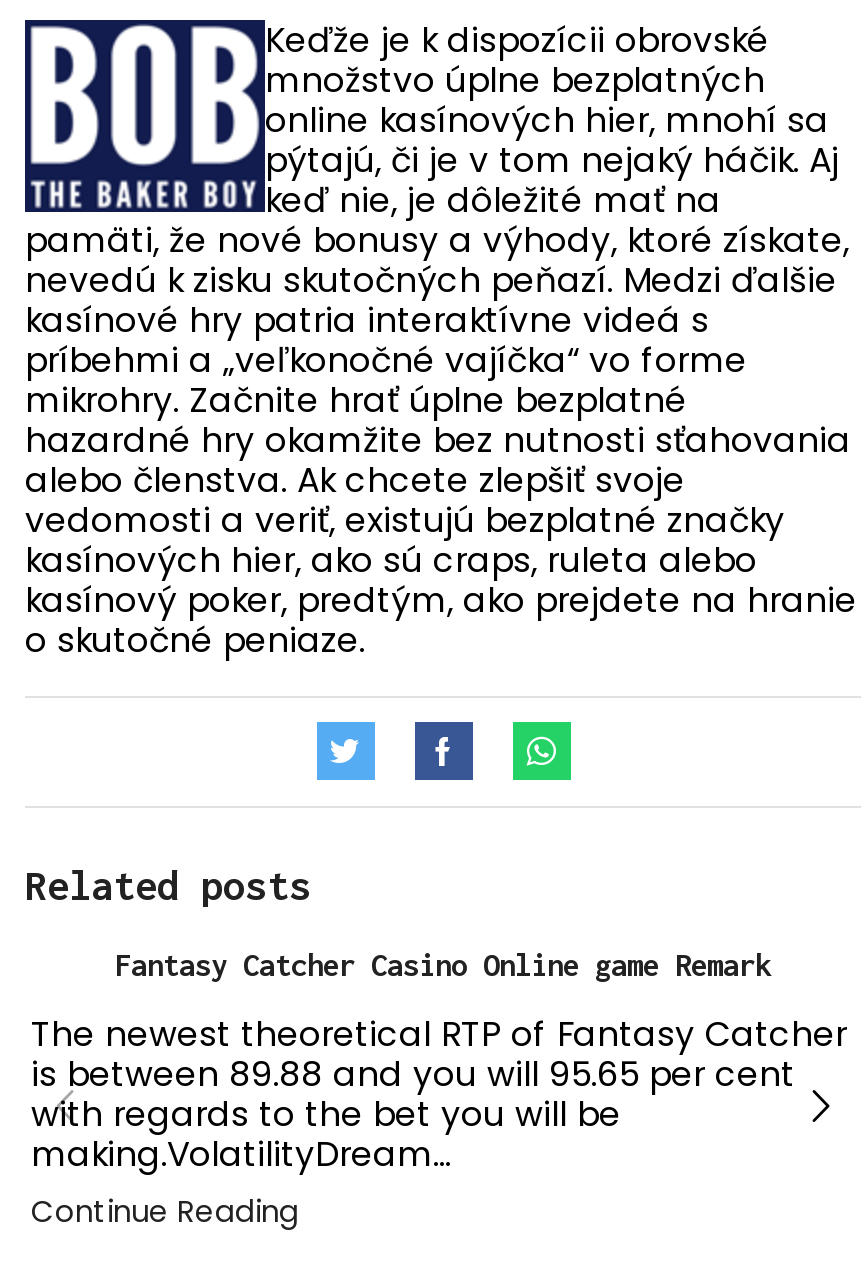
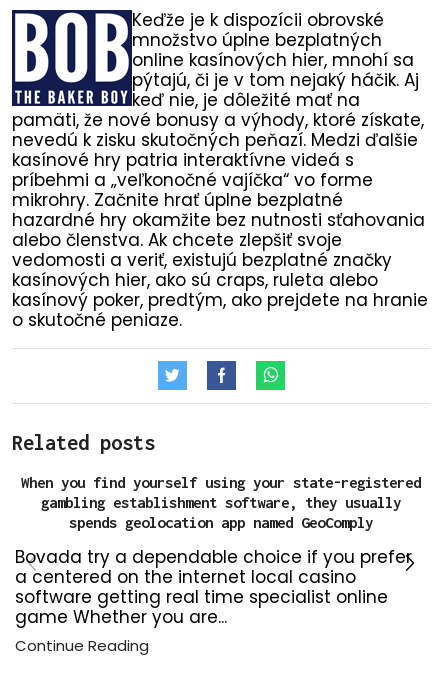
- Fantasy Catcher Casino Online game Remark
+ When you find yourself using your state-registered
+ gambling establishment software, they usually
+ spends geolocation app named GeoComply

- The newest theoretical RTP of Fantasy Catcher
- is between 89.88 and you will 95.65 per cent
- with regards to the bet you will be
- making.VolatilityDream...
+ Bovada try a dependable choice if you prefer
+ a centered on the internet local casino
+ software getting real time specialist online
+ game Whether you are...
